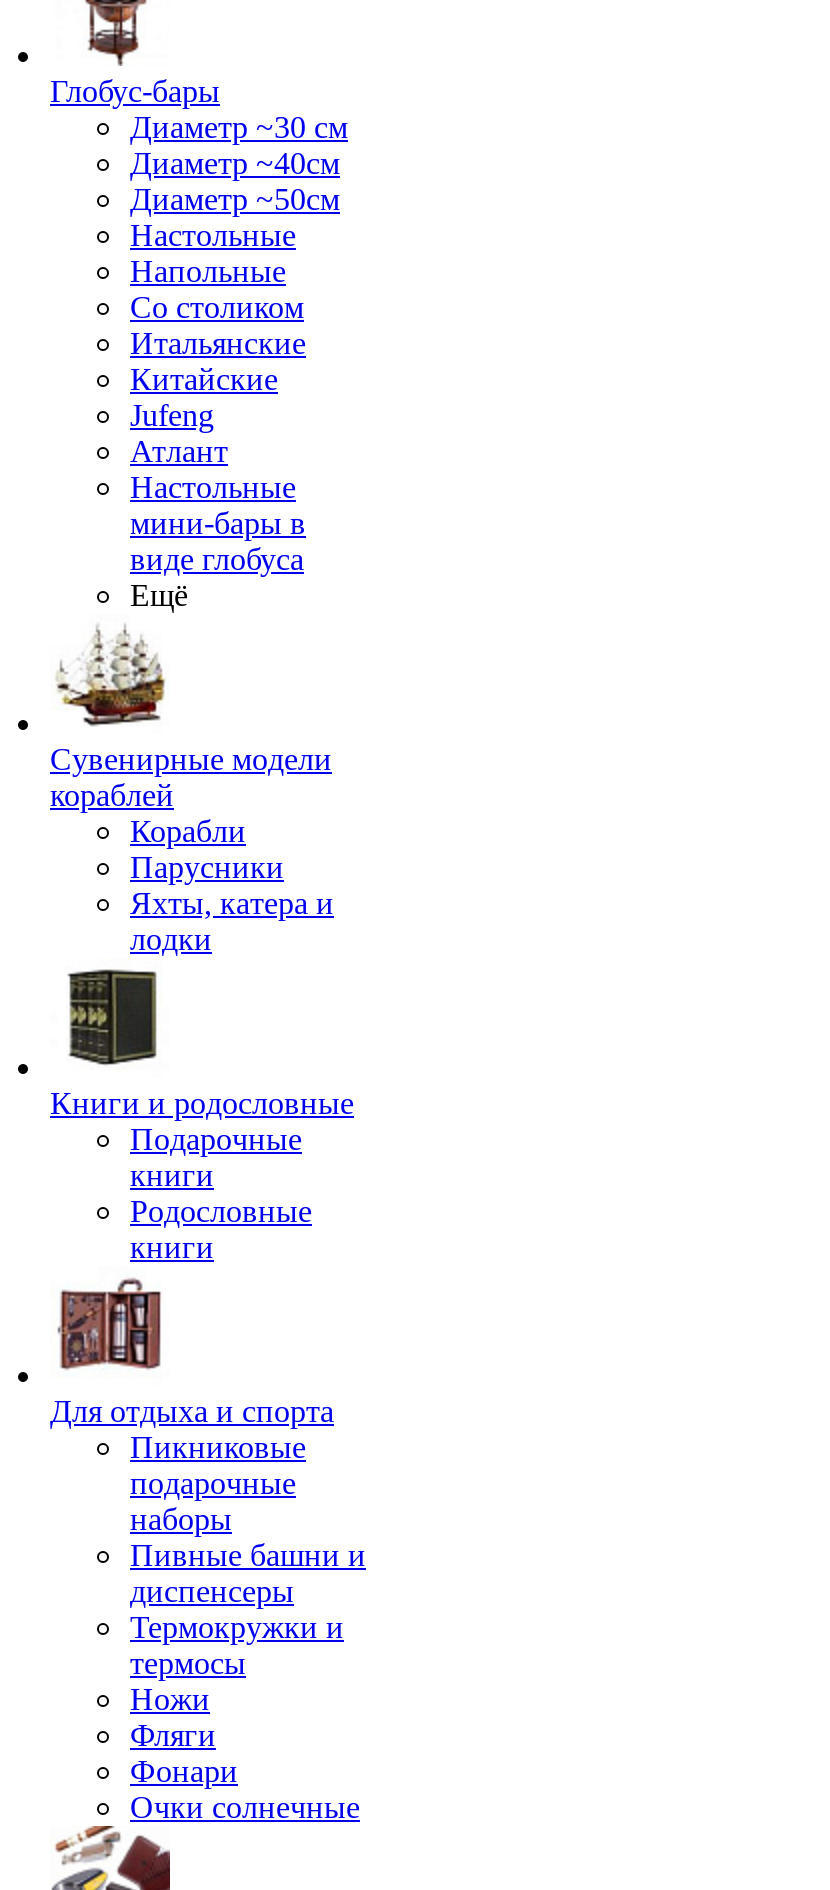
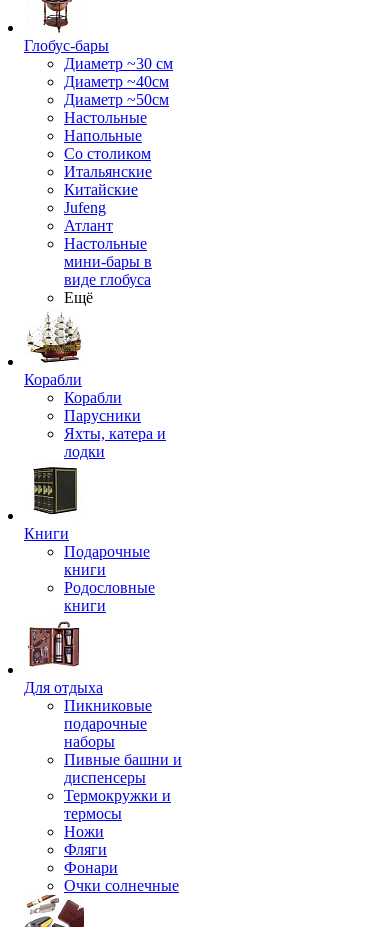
- Сувенирные модели
- кораблей
+ Корабли

- Книги и родословные
+ Книги

- Для отдыха и спорта
+ Для отдыха
